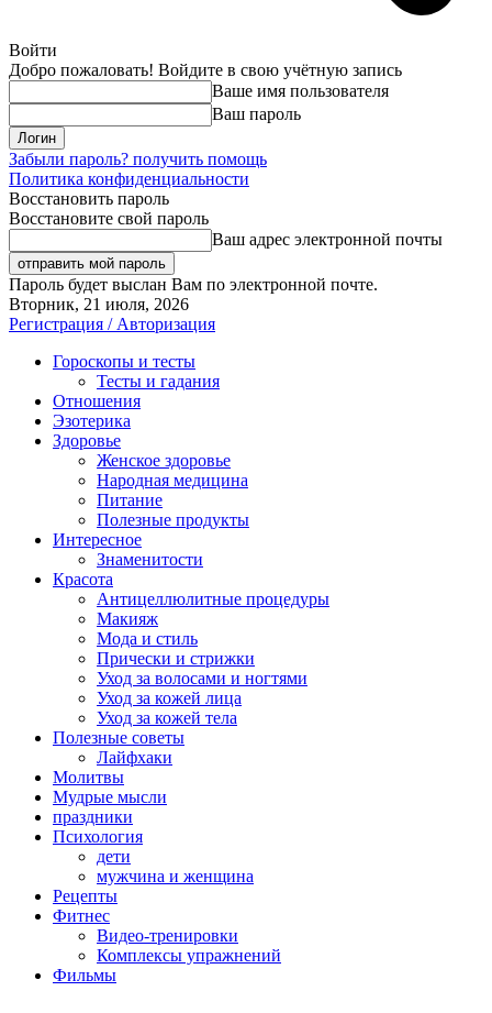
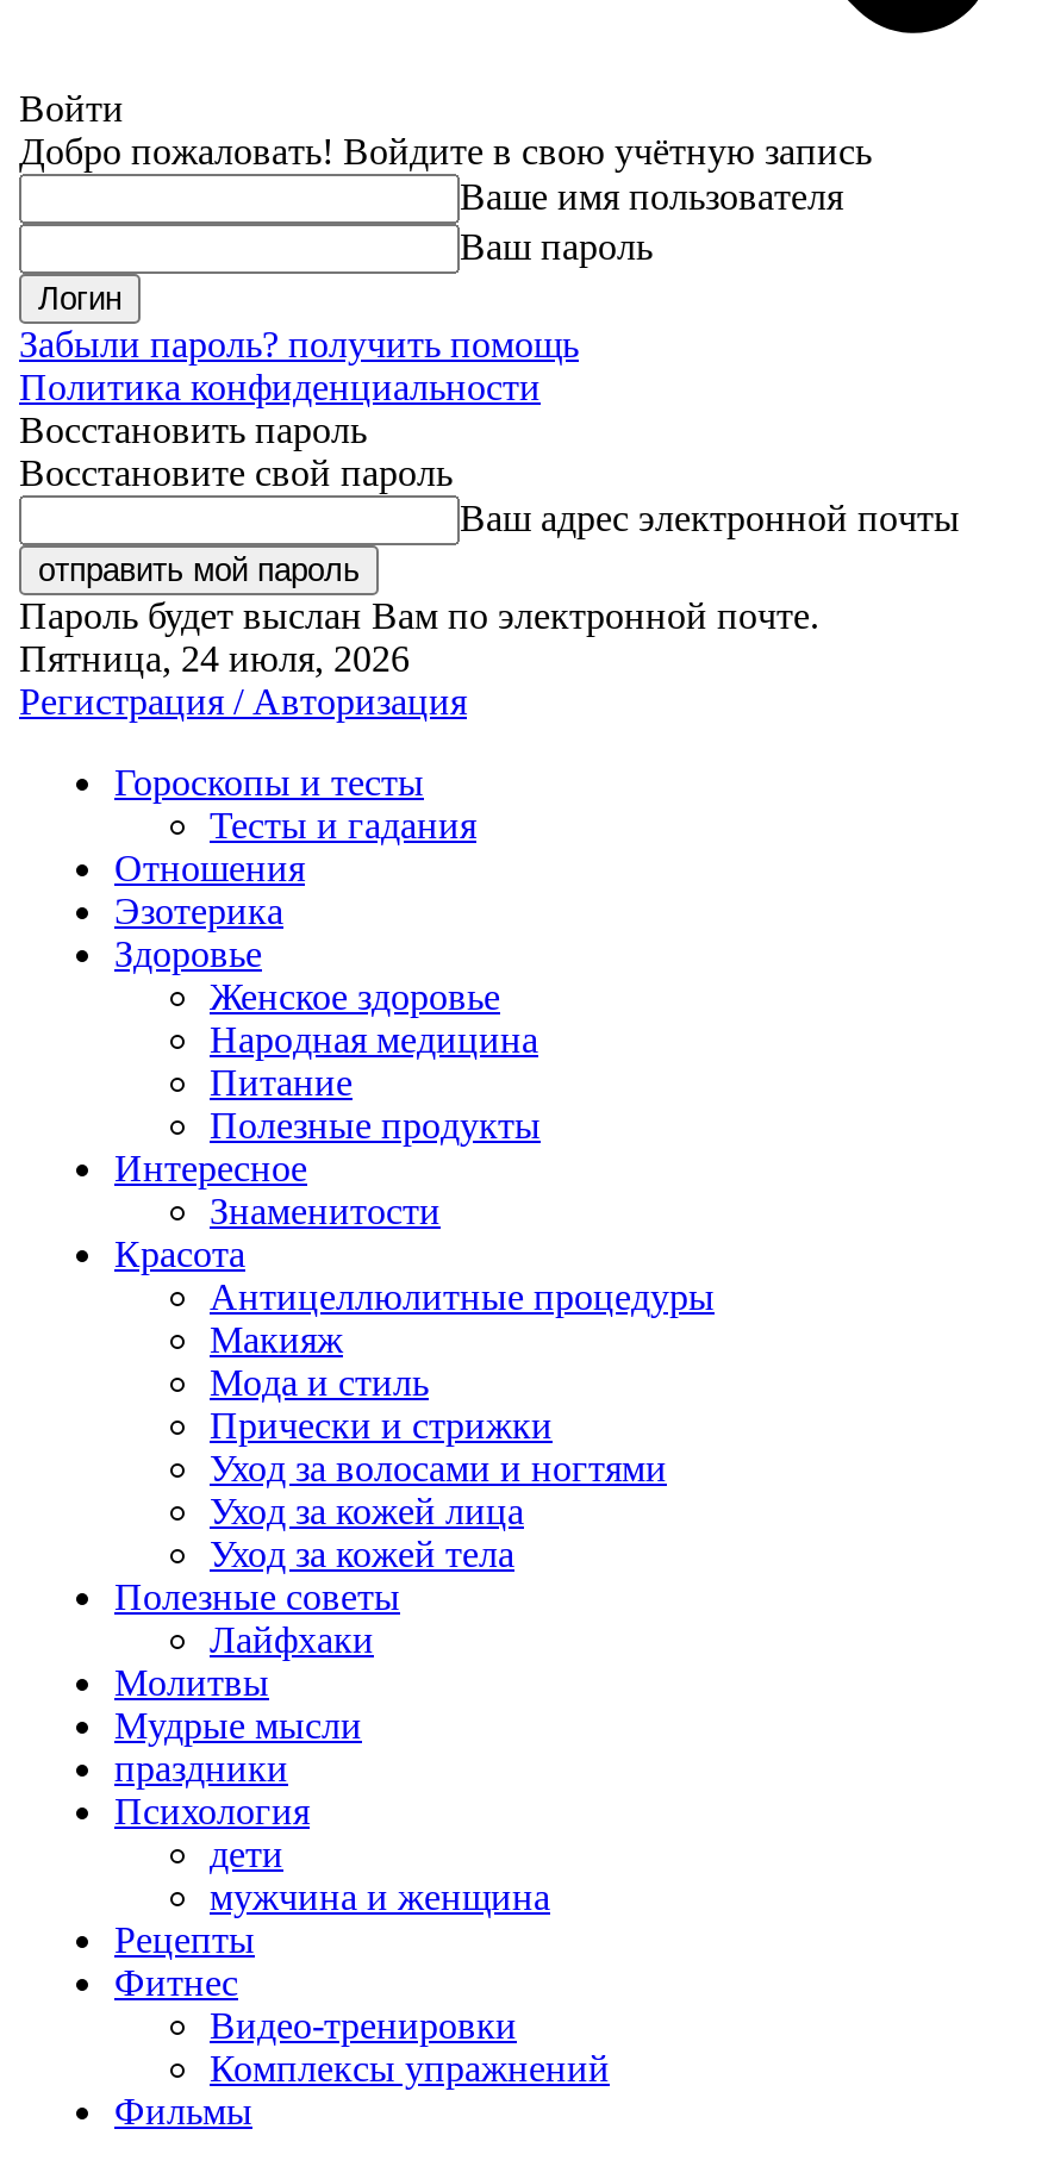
- Вторник, 21 июля, 2026
+ Пятница, 24 июля, 2026
